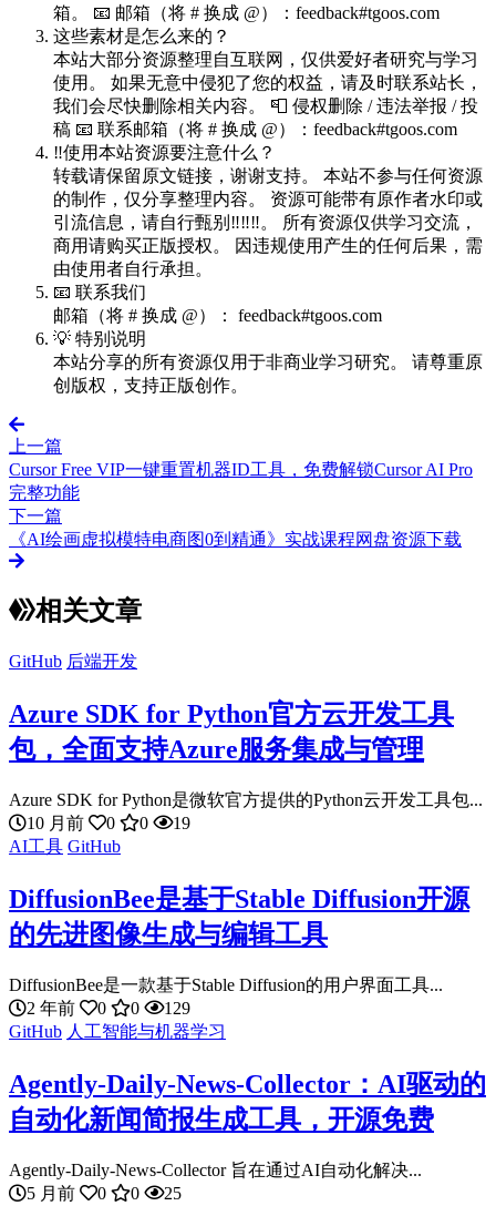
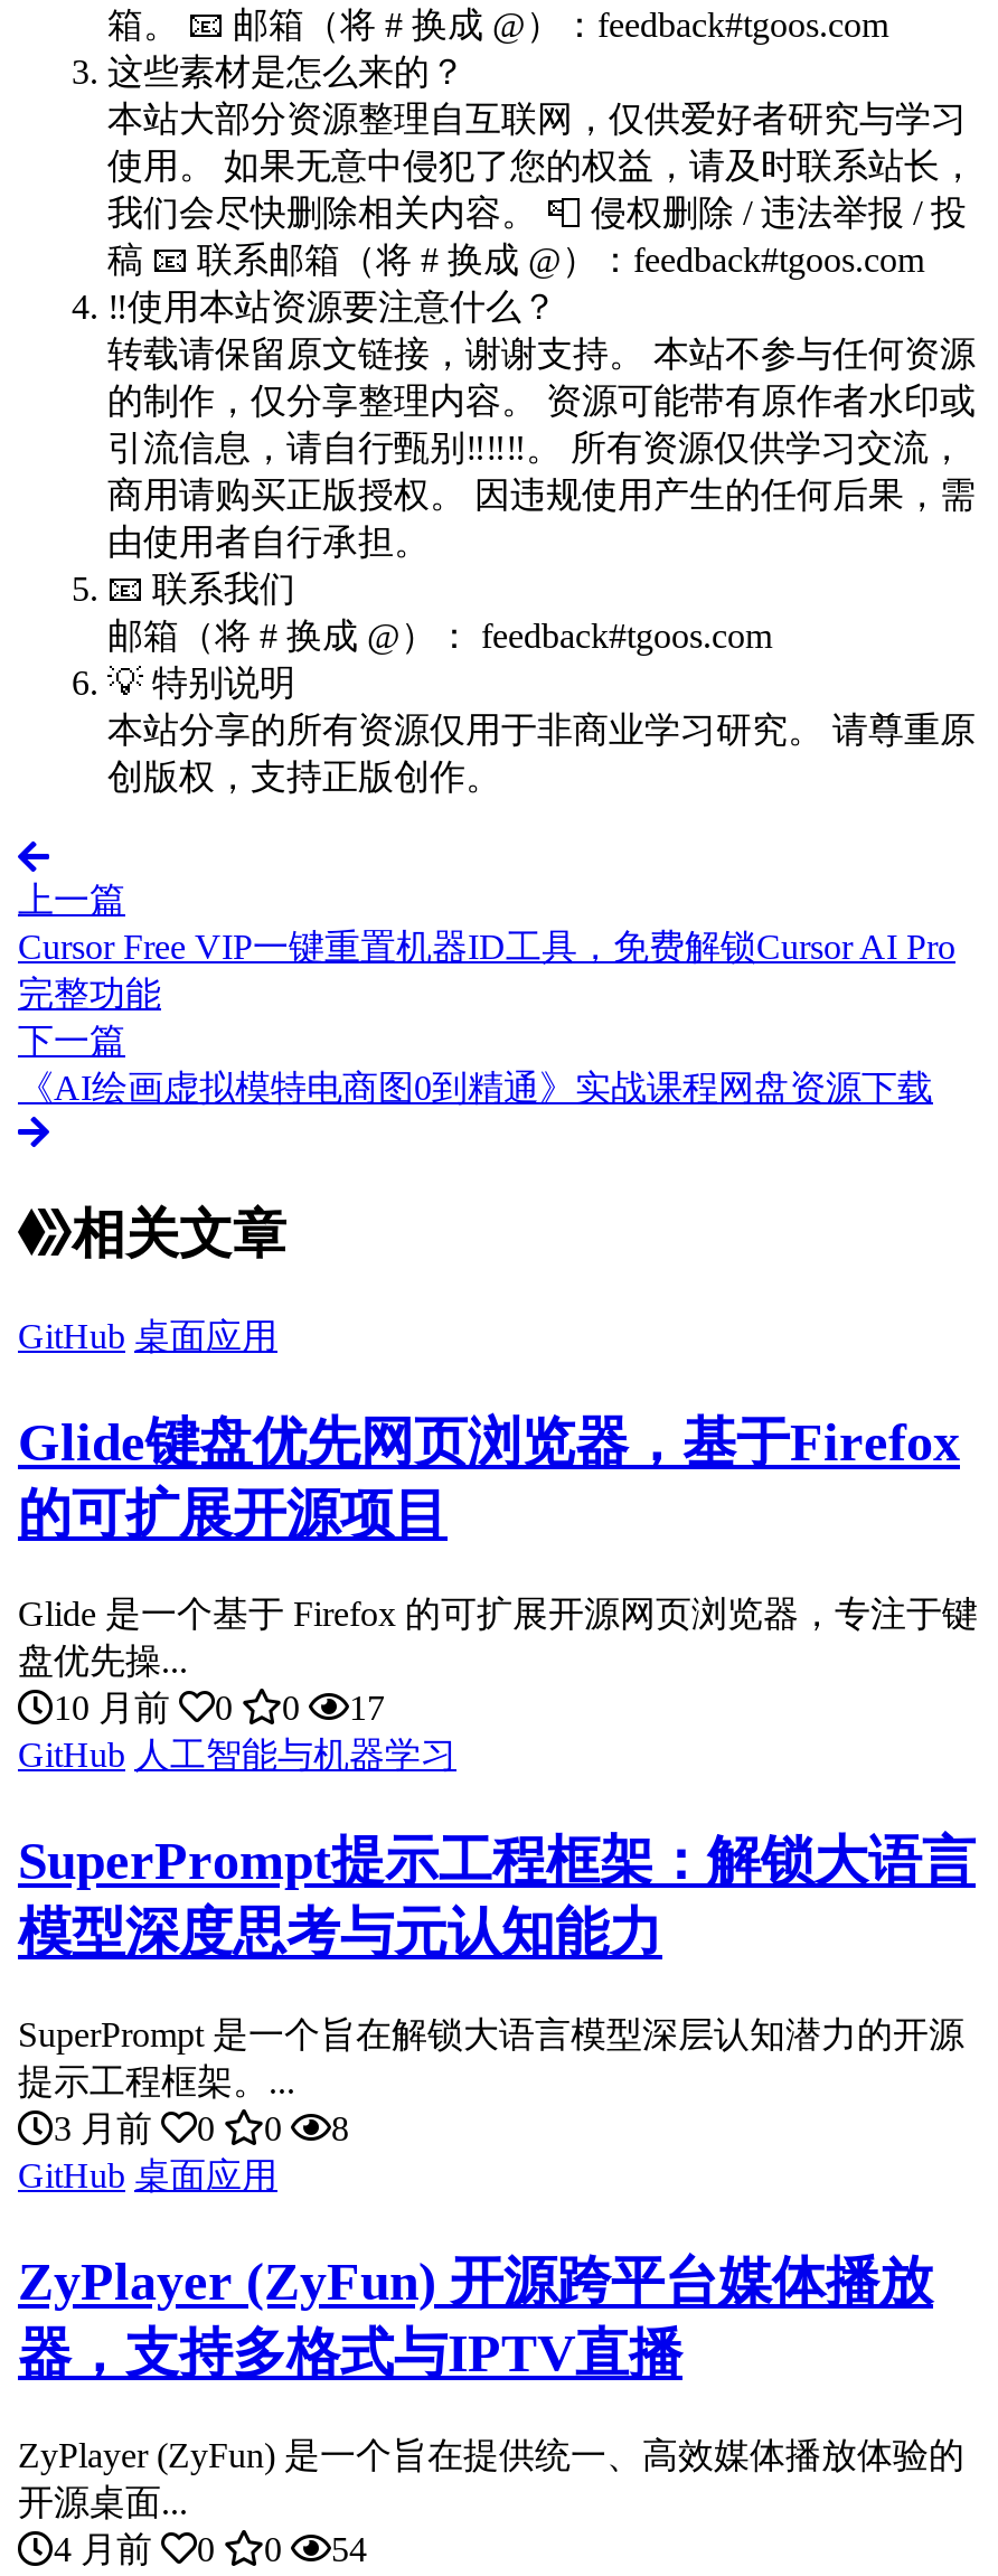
- GitHub 后端开发
+ GitHub 桌面应用

- Azure SDK for Python官方云开发工具
- 包，全面支持Azure服务集成与管理
+ Glide键盘优先网页浏览器，基于Firefox
+ 的可扩展开源项目

- Azure SDK for Python是微软官方提供的Python云开发工具包...
+ Glide 是一个基于 Firefox 的可扩展开源网页浏览器，专注于键
+ 盘优先操...

- 19
- AI工具 GitHub
+ 17

- DiffusionBee是基于Stable Diffusion开源
- 的先进图像生成与编辑工具
+ SuperPrompt提示工程框架：解锁大语言
+ 模型深度思考与元认知能力

- DiffusionBee是一款基于Stable Diffusion的用户界面工具...
- 2 年前
+ SuperPrompt 是一个旨在解锁大语言模型深层认知潜力的开源
+ 提示工程框架。...
+ 3 月前

- 129
+ 8
+ GitHub 桌面应用

moved up: GitHub 人工智能与机器学习

- Agently-Daily-News-Collector：AI驱动的
- 自动化新闻简报生成工具，开源免费
+ ZyPlayer (ZyFun) 开源跨平台媒体播放
+ 器，支持多格式与IPTV直播

- Agently-Daily-News-Collector 旨在通过AI自动化解决...
- 5 月前
+ ZyPlayer (ZyFun) 是一个旨在提供统一、高效媒体播放体验的
+ 开源桌面...
+ 4 月前

- 25
+ 54
